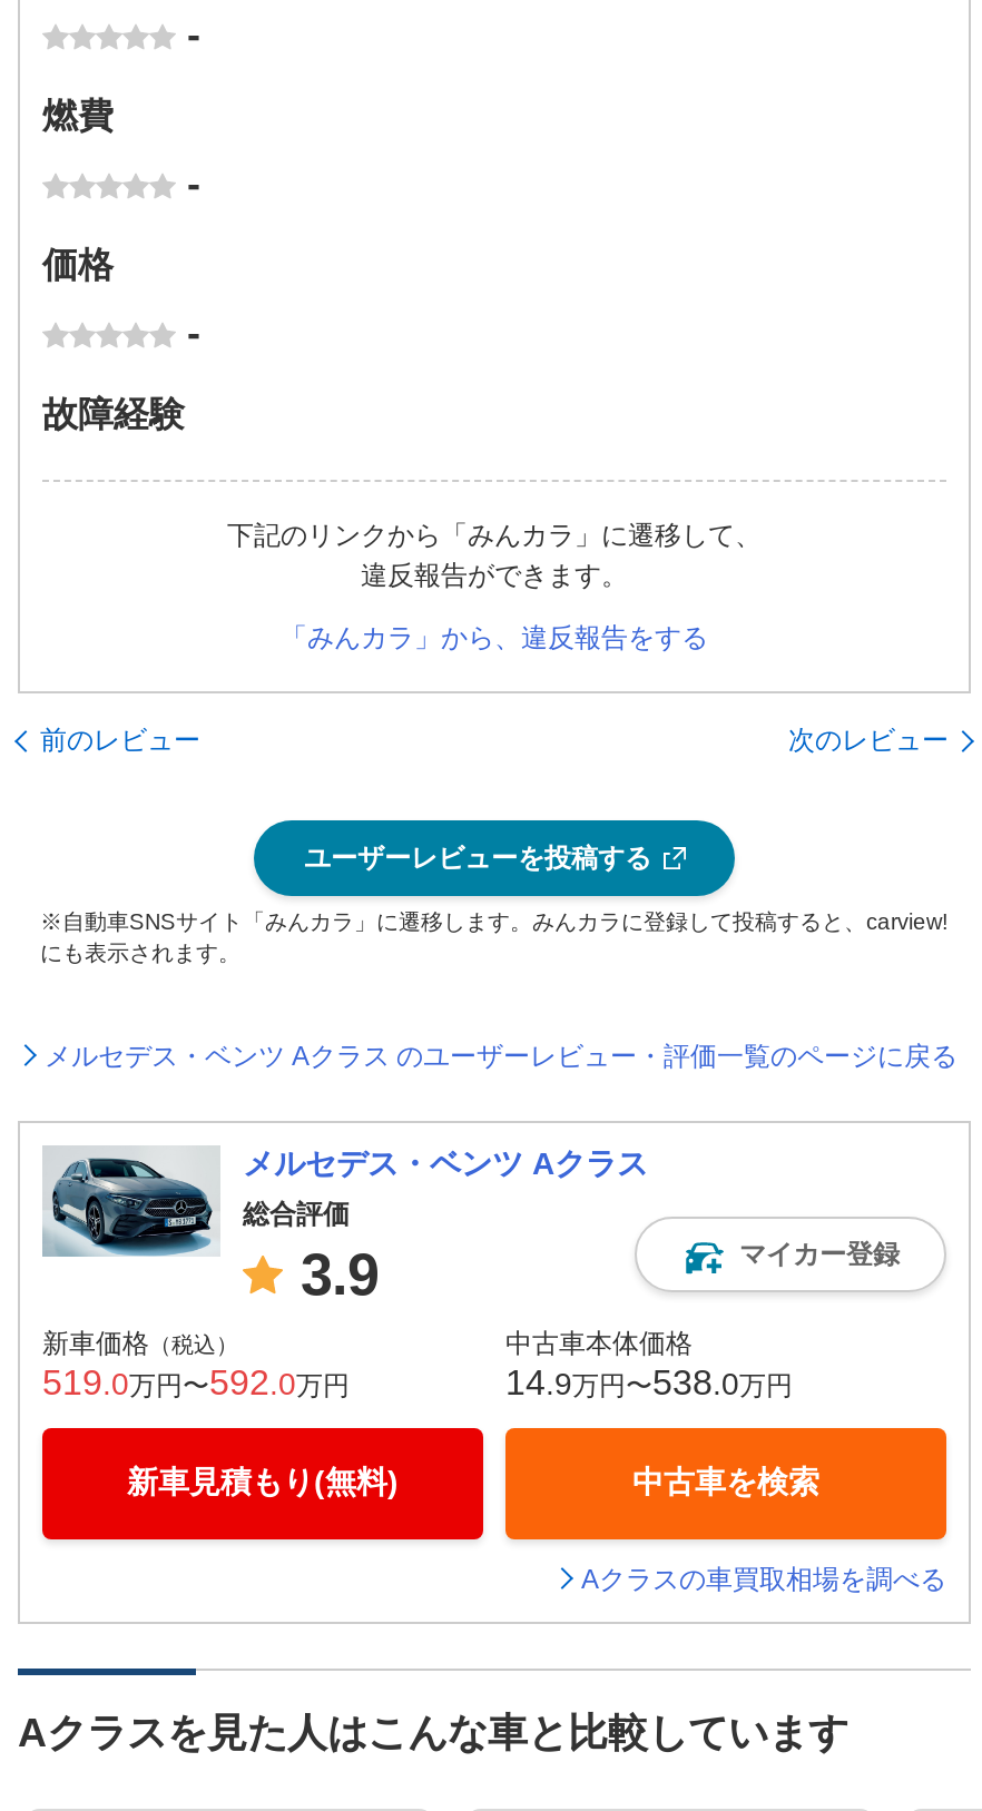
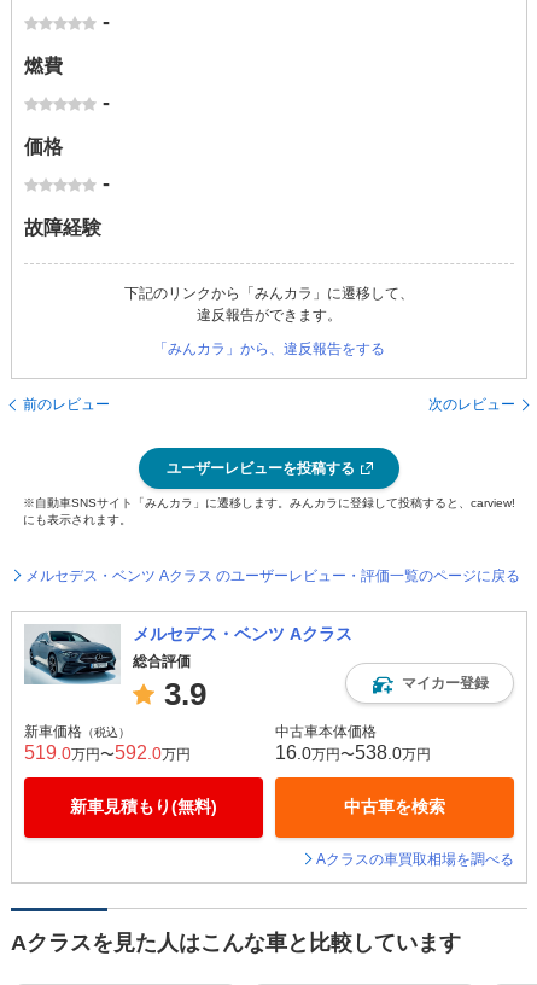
- 14.9万円〜538.0万円
+ 16.0万円〜538.0万円
